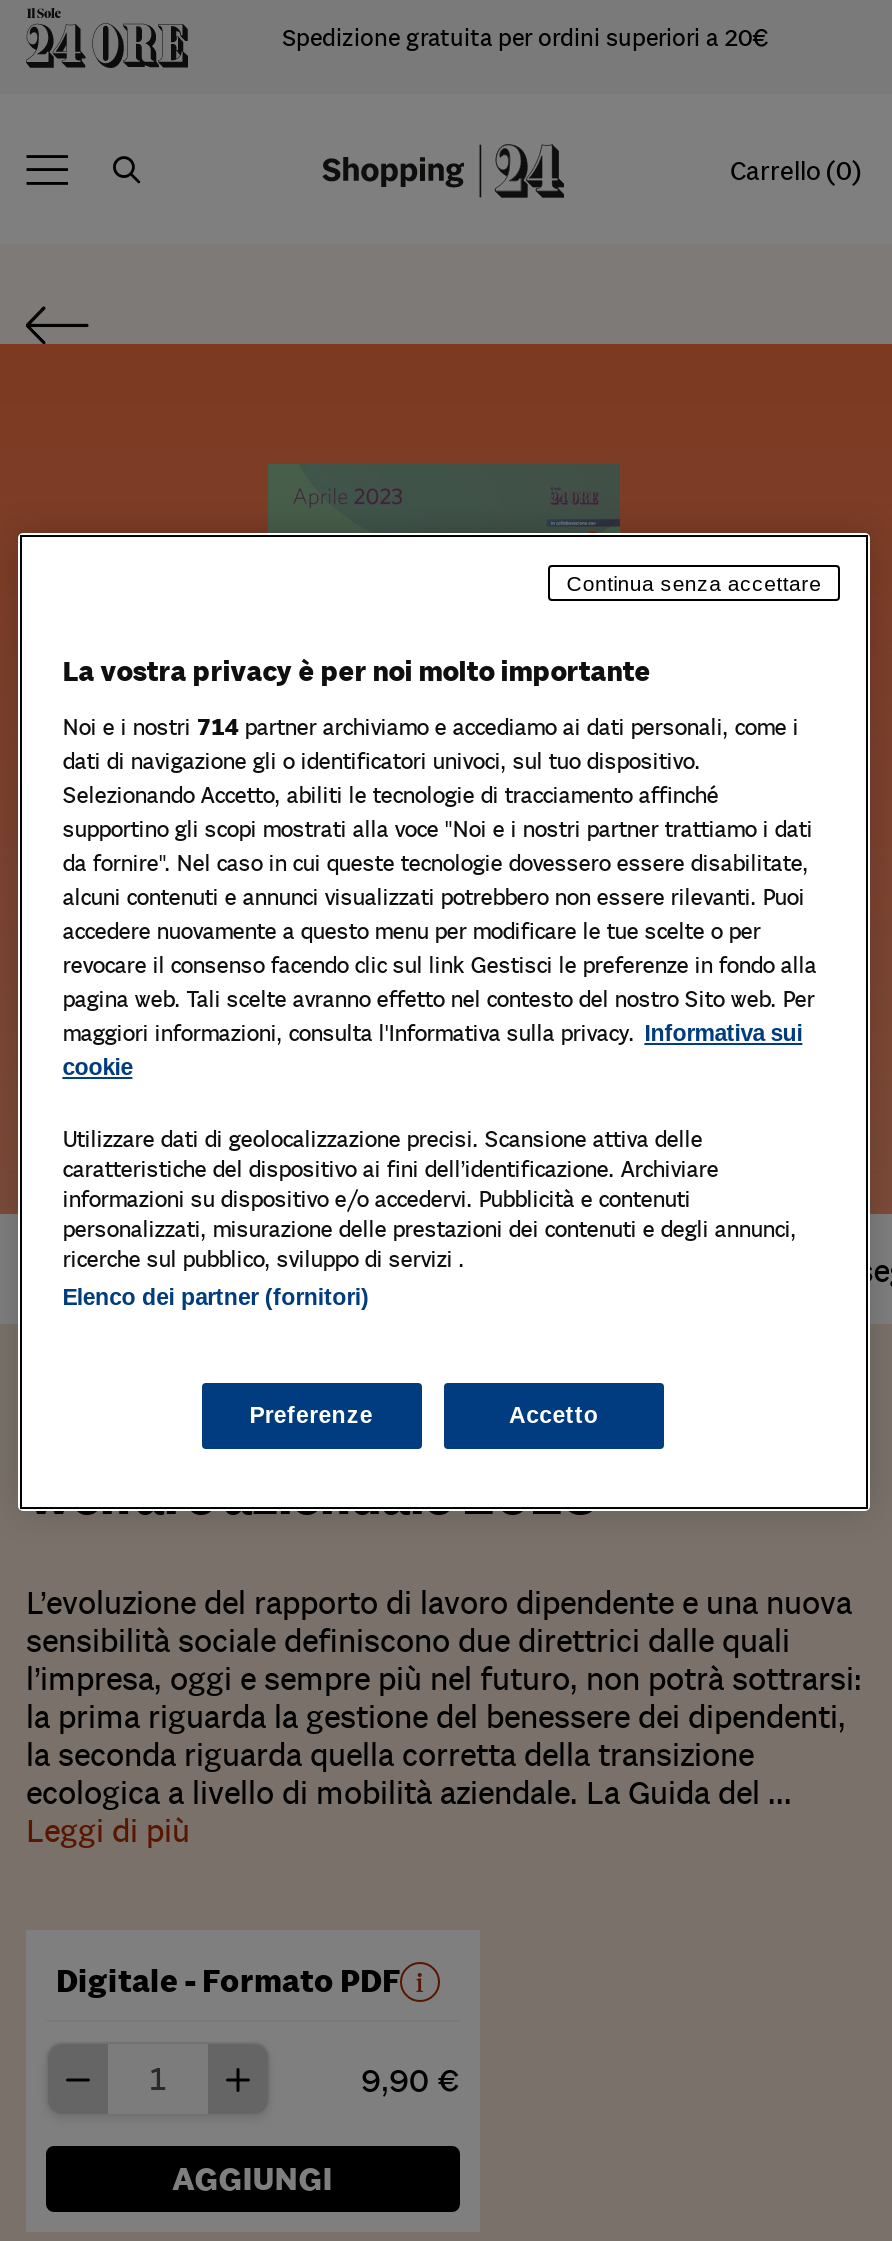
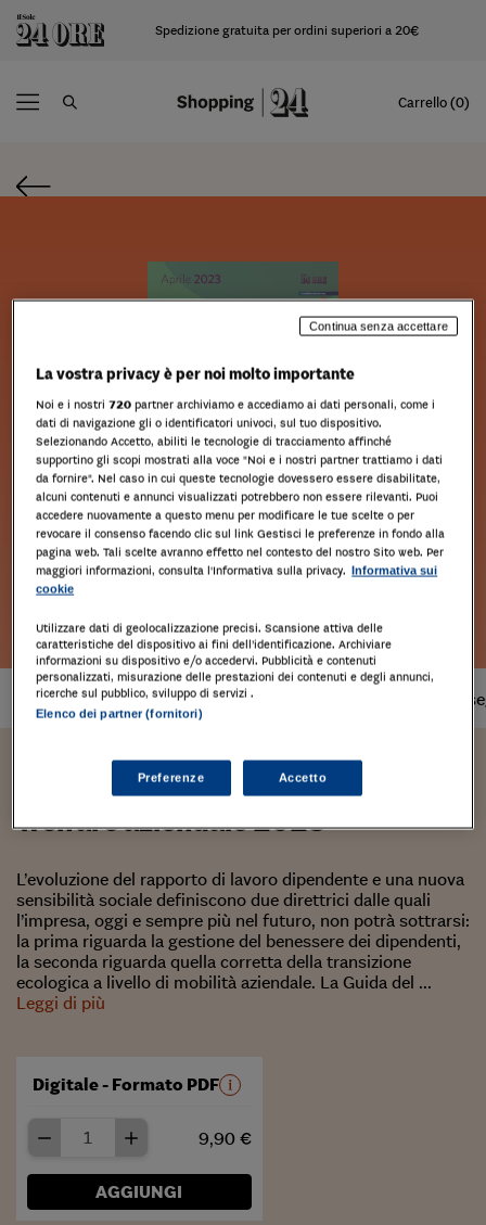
- Noi e i nostri 714 partner archiviamo e accediamo ai dati personali, come i
+ Noi e i nostri 720 partner archiviamo e accediamo ai dati personali, come i
